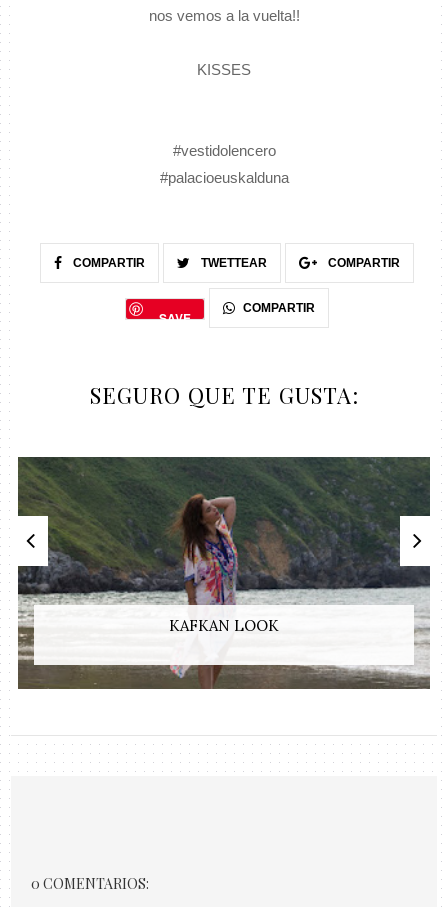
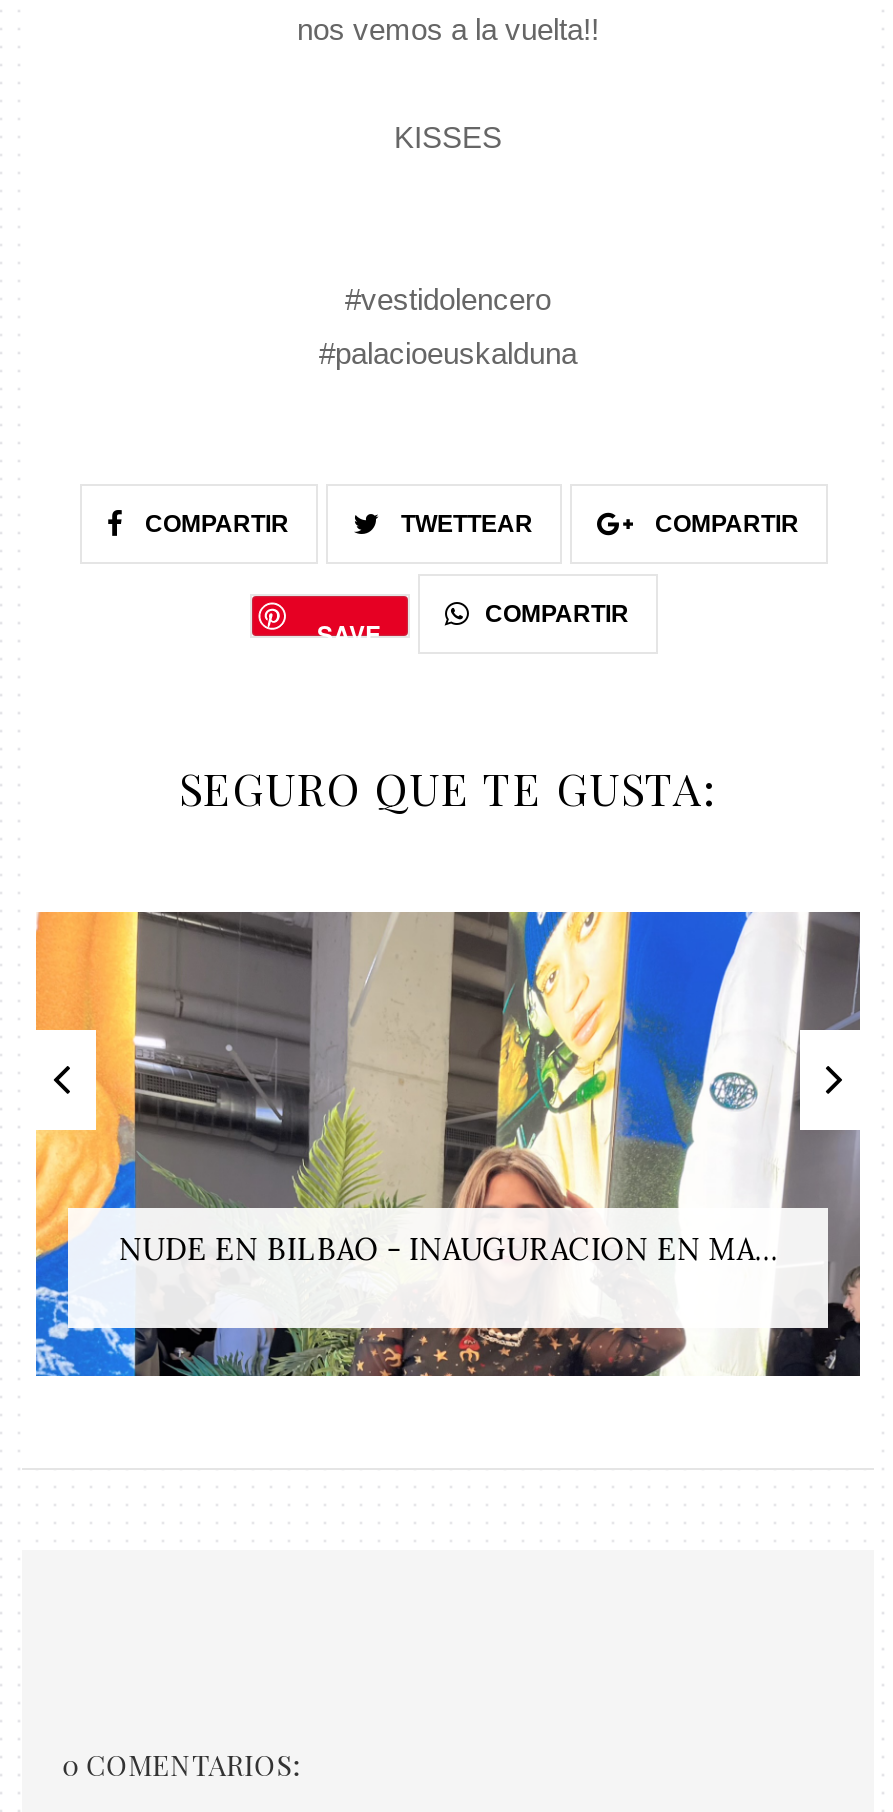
- [image]
- KAFKAN LOOK
+ [image]
+ NUDE EN BILBAO - INAUGURACION EN MA...
